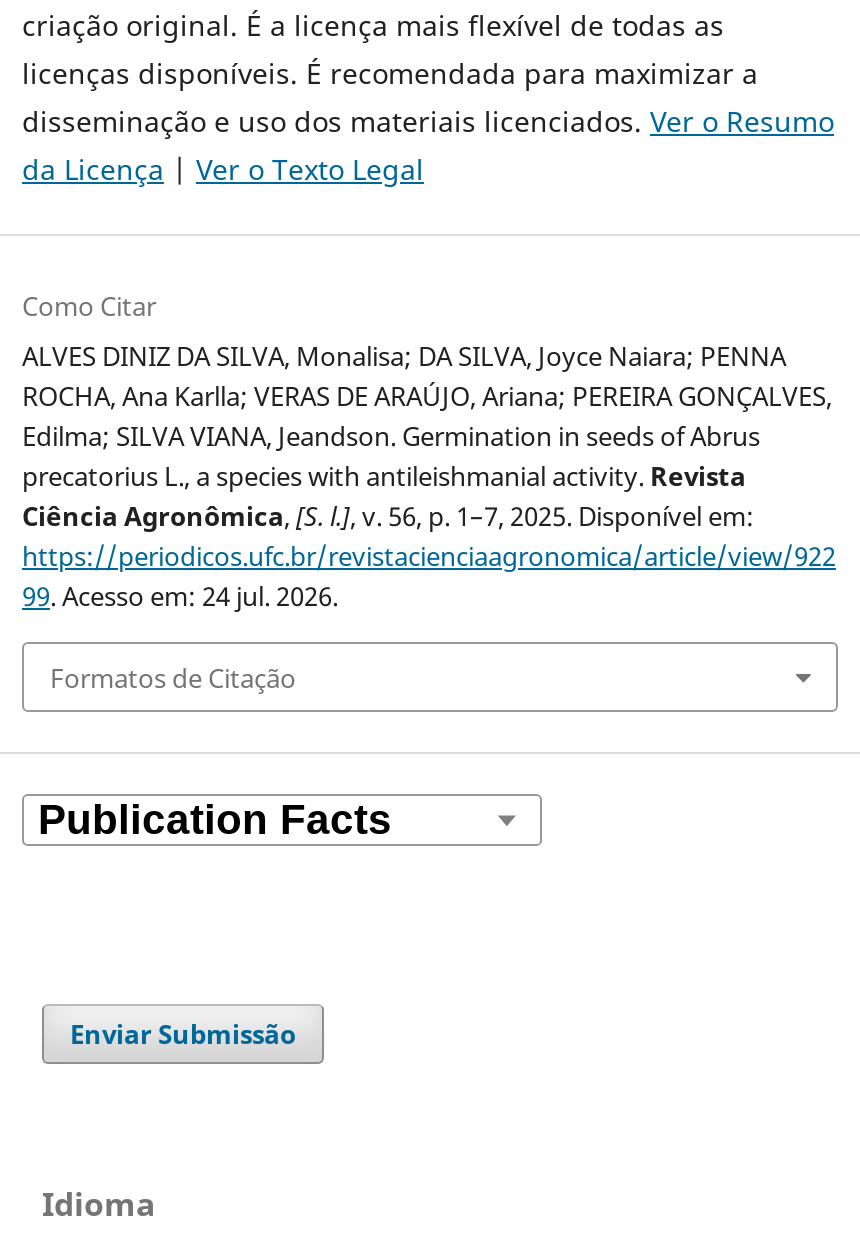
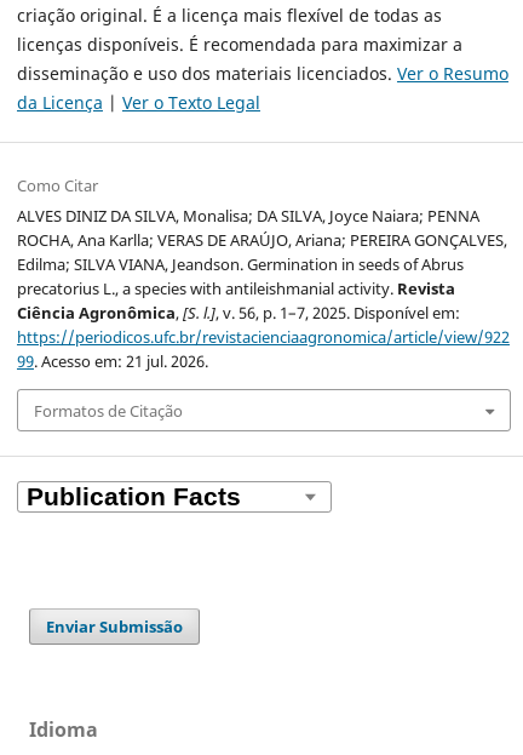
- 99. Acesso em: 24 jul. 2026.
+ 99. Acesso em: 21 jul. 2026.
